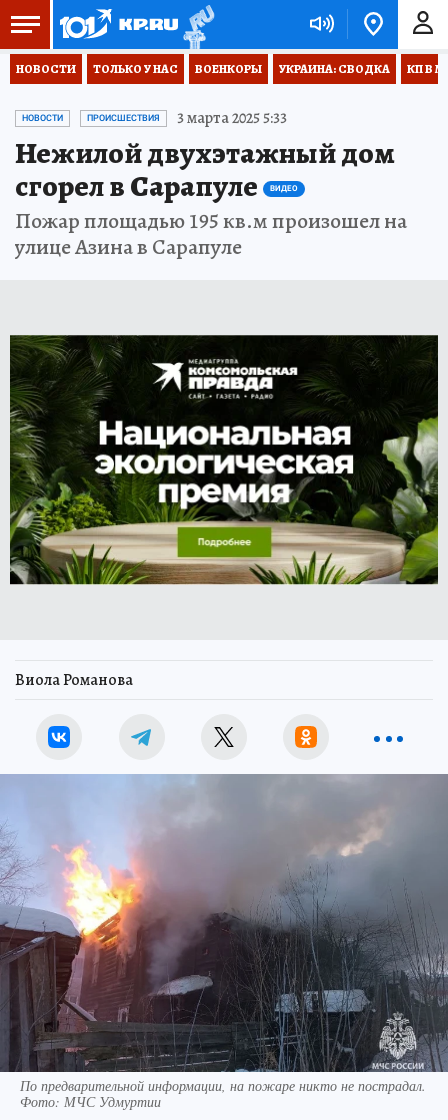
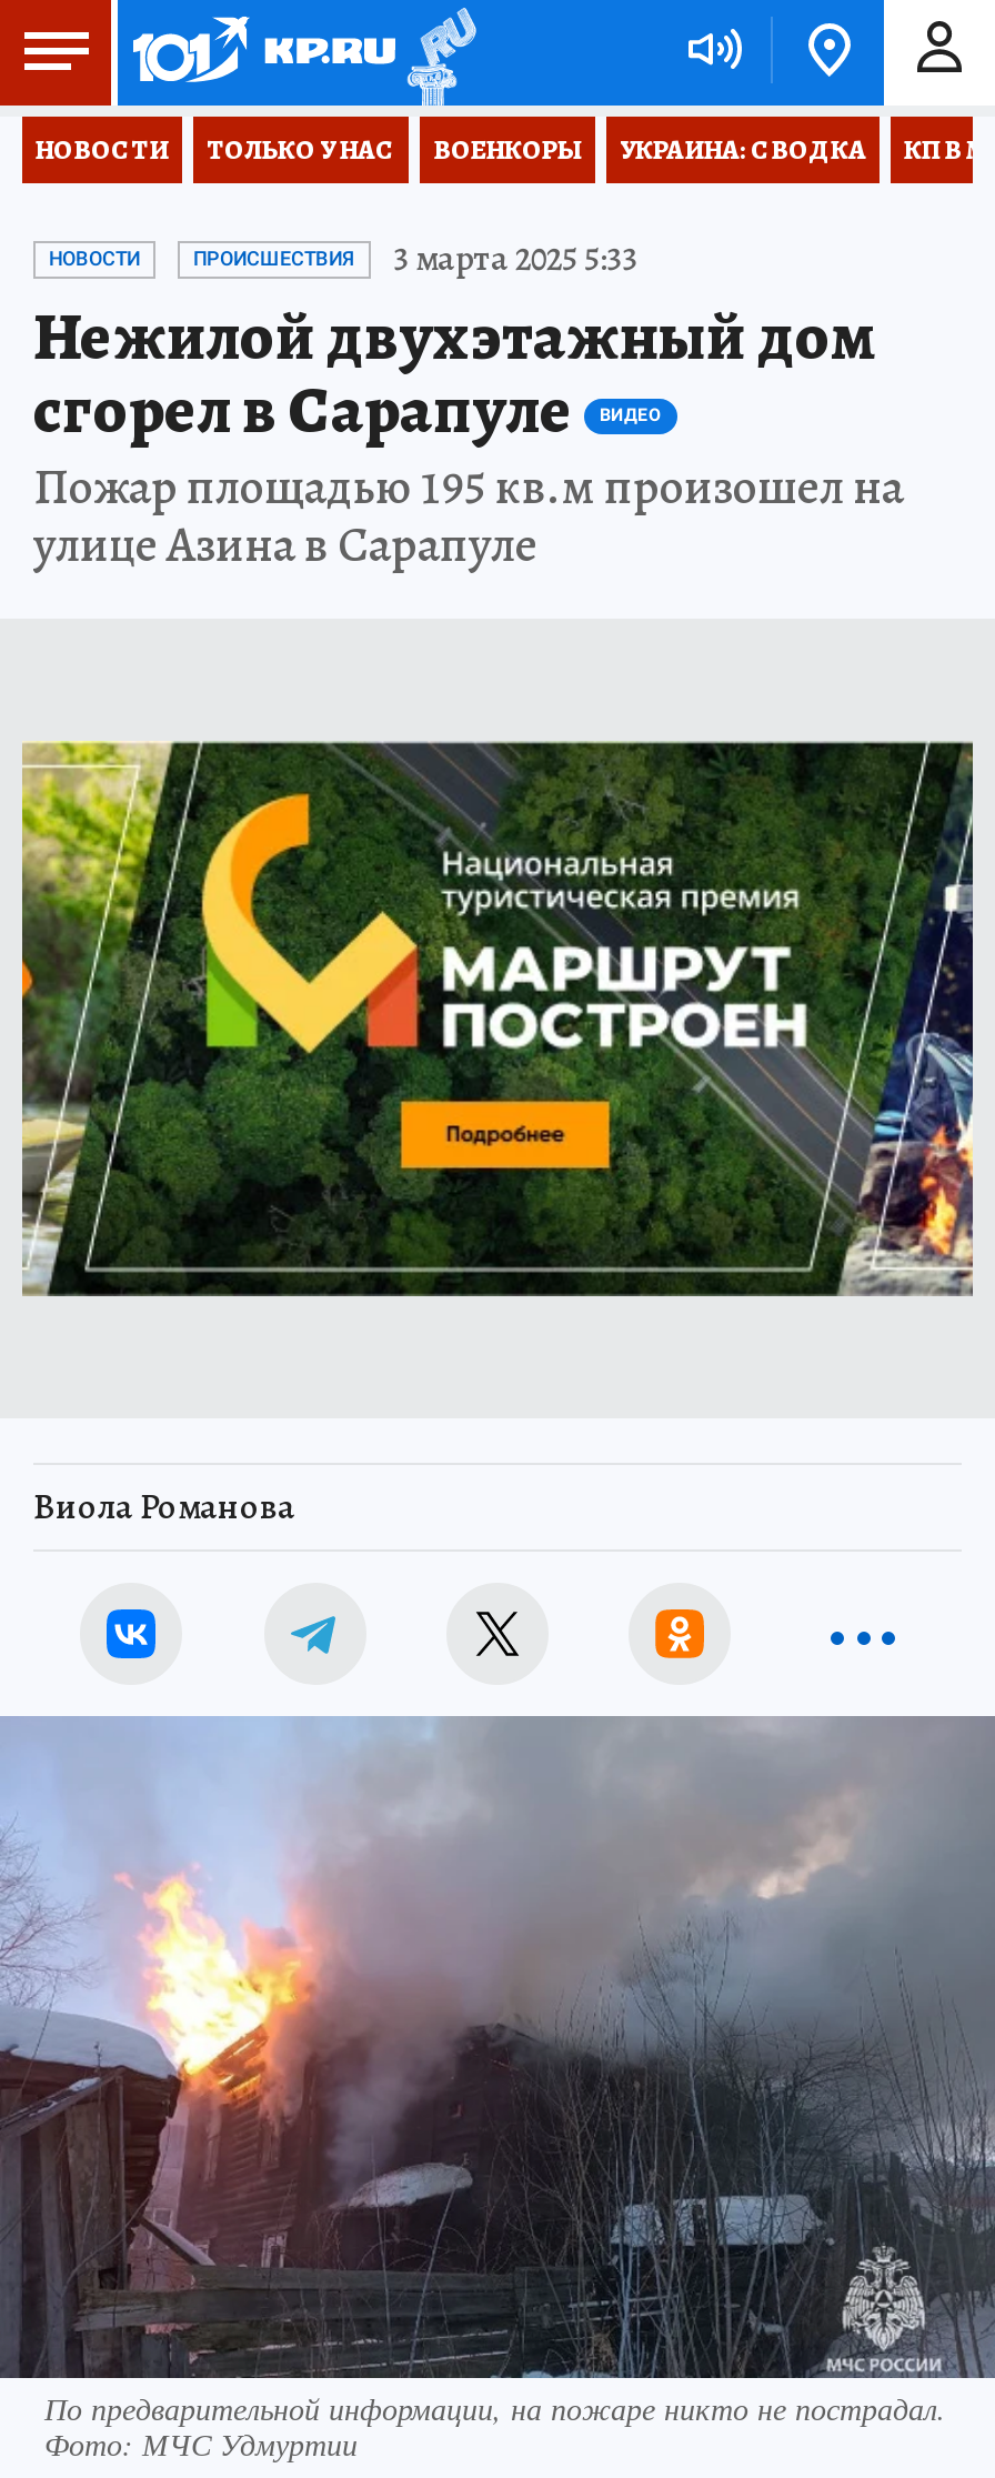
- [image]
+ [image]
